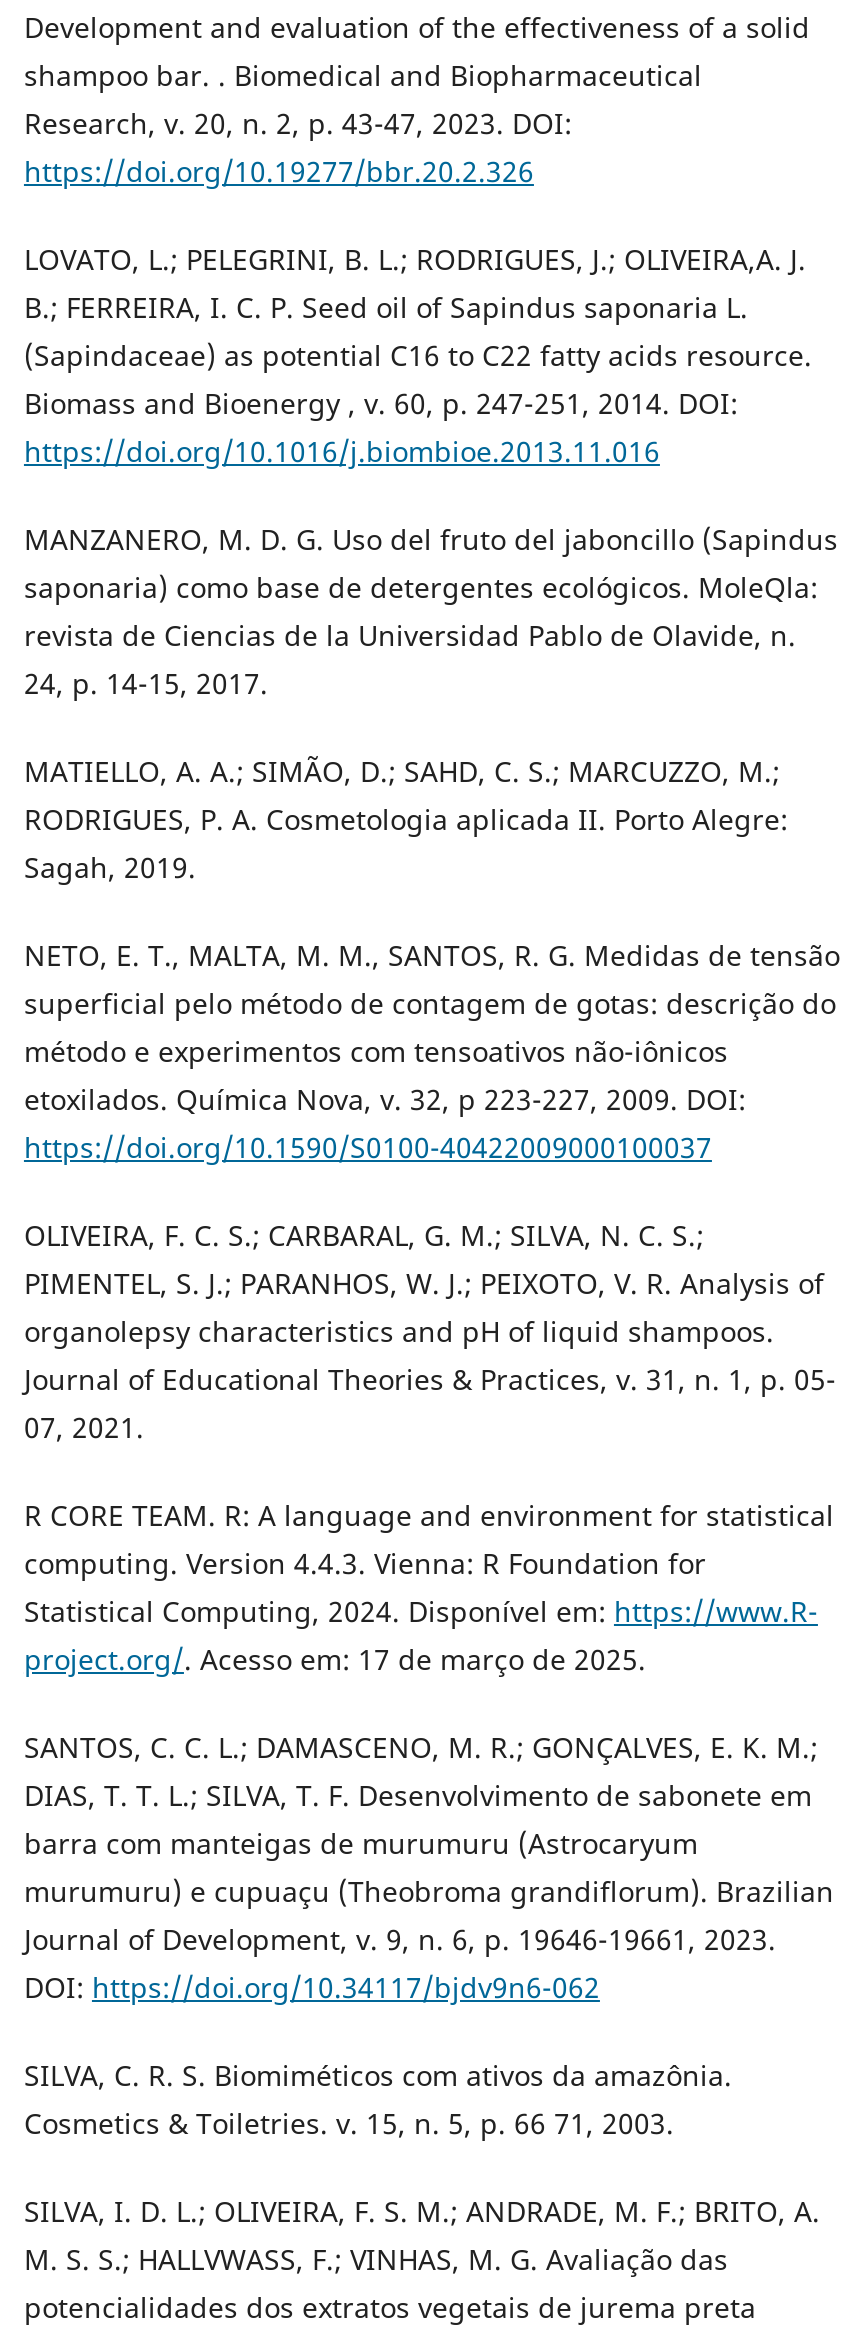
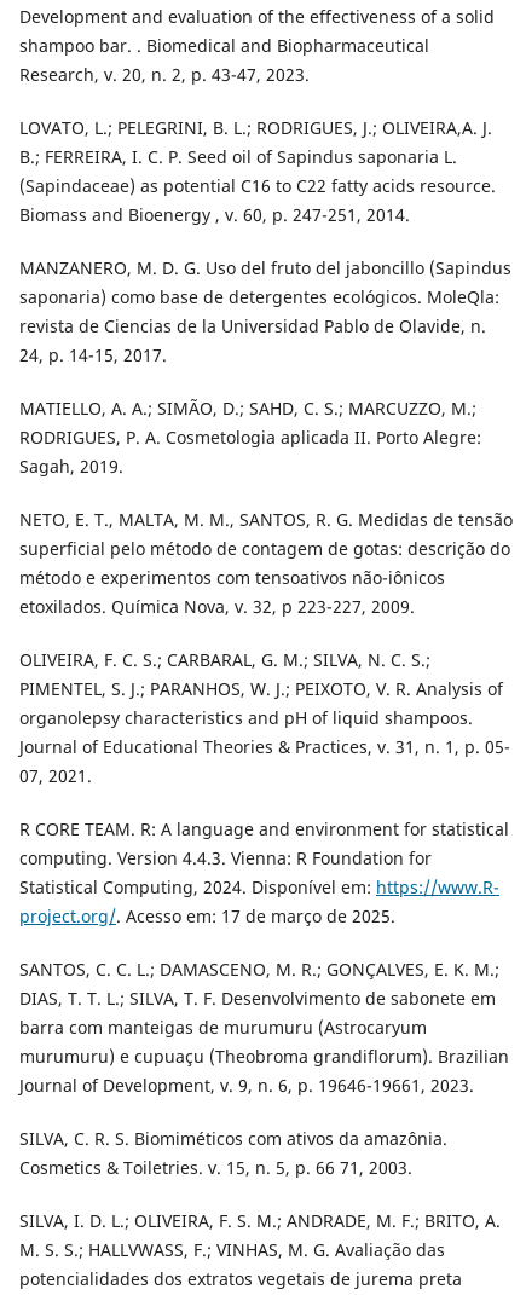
- Research, v. 20, n. 2, p. 43-47, 2023. DOI:
- https://doi.org/10.19277/bbr.20.2.326
+ Research, v. 20, n. 2, p. 43-47, 2023.

- Biomass and Bioenergy , v. 60, p. 247-251, 2014. DOI:
- https://doi.org/10.1016/j.biombioe.2013.11.016
+ Biomass and Bioenergy , v. 60, p. 247-251, 2014.

- etoxilados. Química Nova, v. 32, p 223-227, 2009. DOI:
- https://doi.org/10.1590/S0100-40422009000100037
+ etoxilados. Química Nova, v. 32, p 223-227, 2009.

- DOI: https://doi.org/10.34117/bjdv9n6-062
